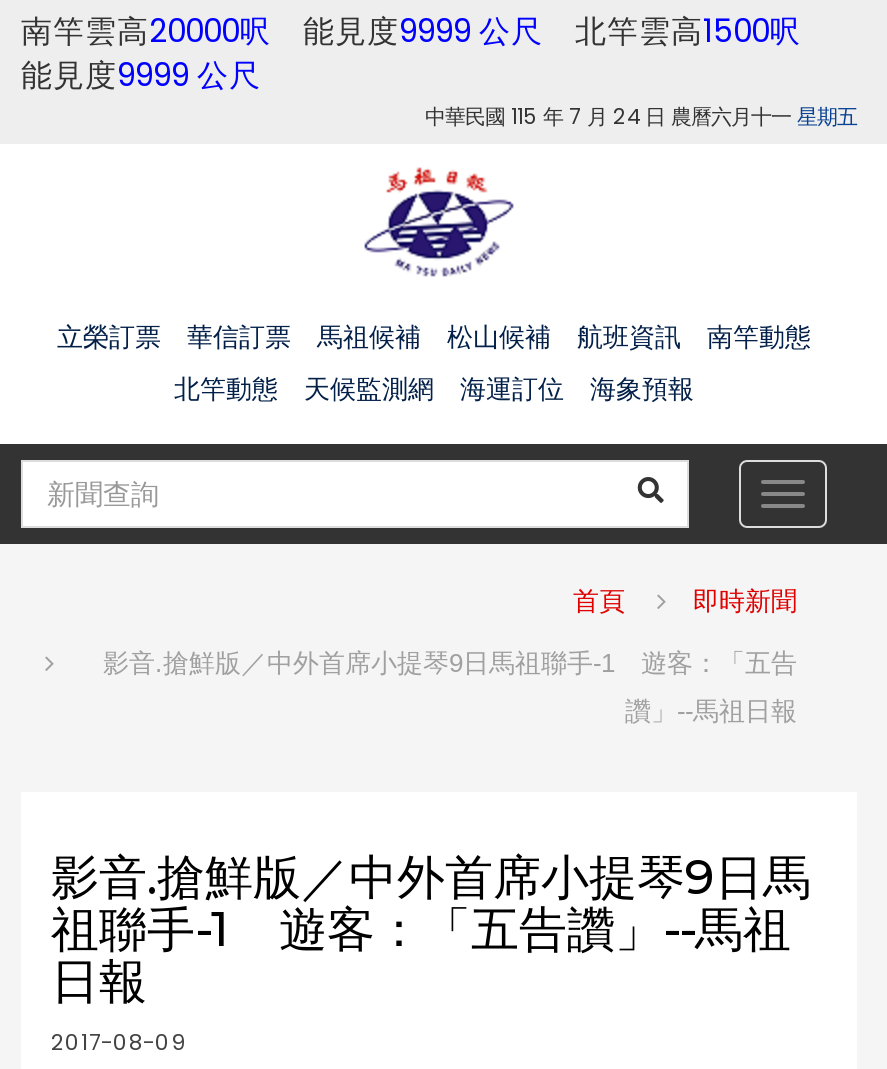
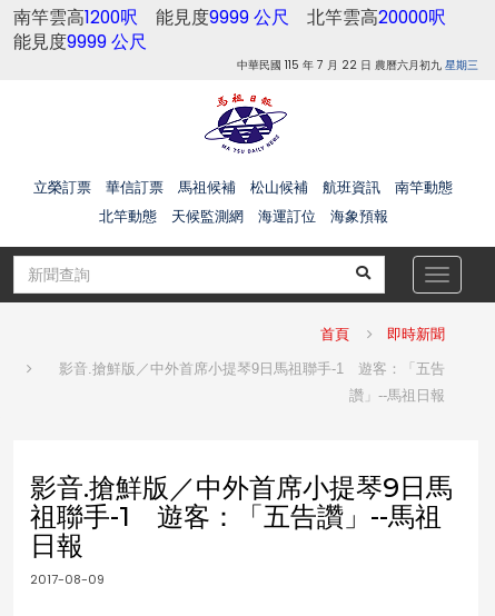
- 南竿雲高20000呎能見度9999 公尺北竿雲高1500呎
+ 南竿雲高1200呎能見度9999 公尺北竿雲高20000呎

- 中華民國 115 年 7 月 24 日 農曆六月十一星期五
+ 中華民國 115 年 7 月 22 日 農曆六月初九星期三
